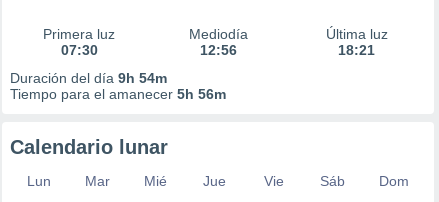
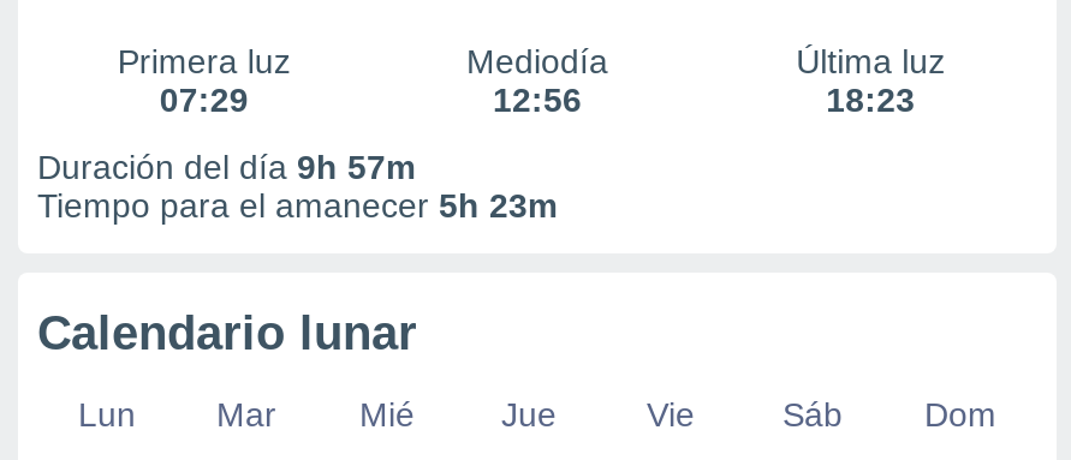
- 07:30
+ 07:29

- 18:21
+ 18:23

- Duración del día 9h 54m
+ Duración del día 9h 57m

- Tiempo para el amanecer 5h 56m
+ Tiempo para el amanecer 5h 23m
